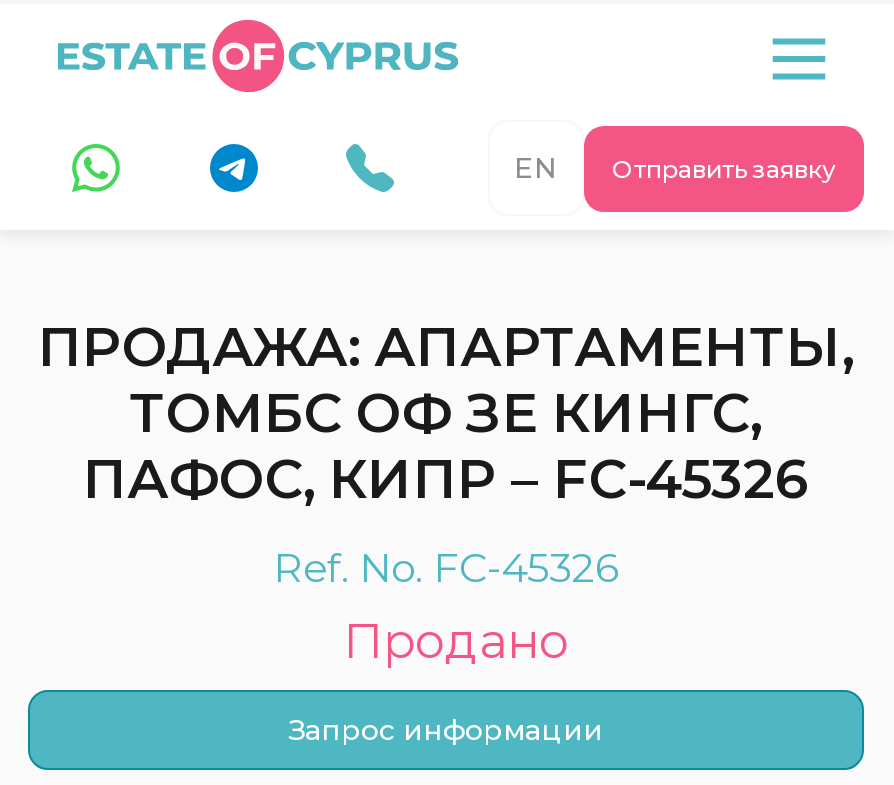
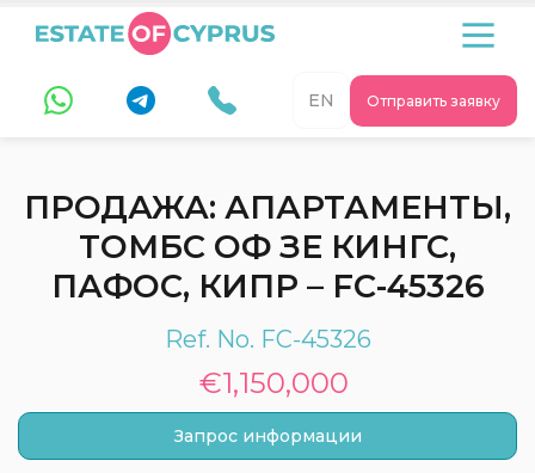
- Продано
+ €1,150,000
